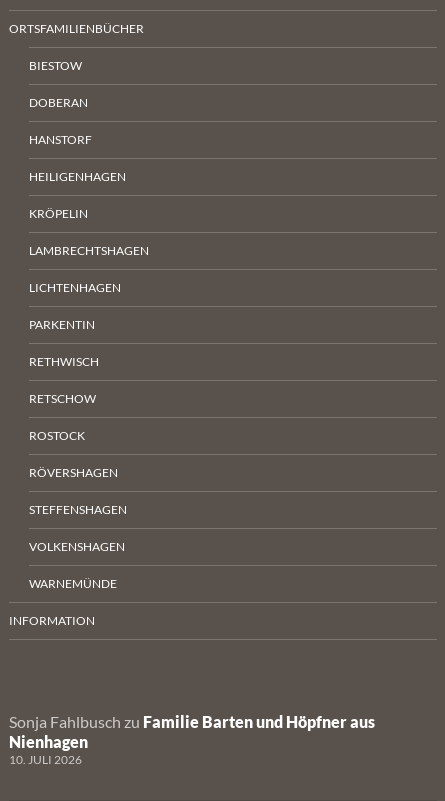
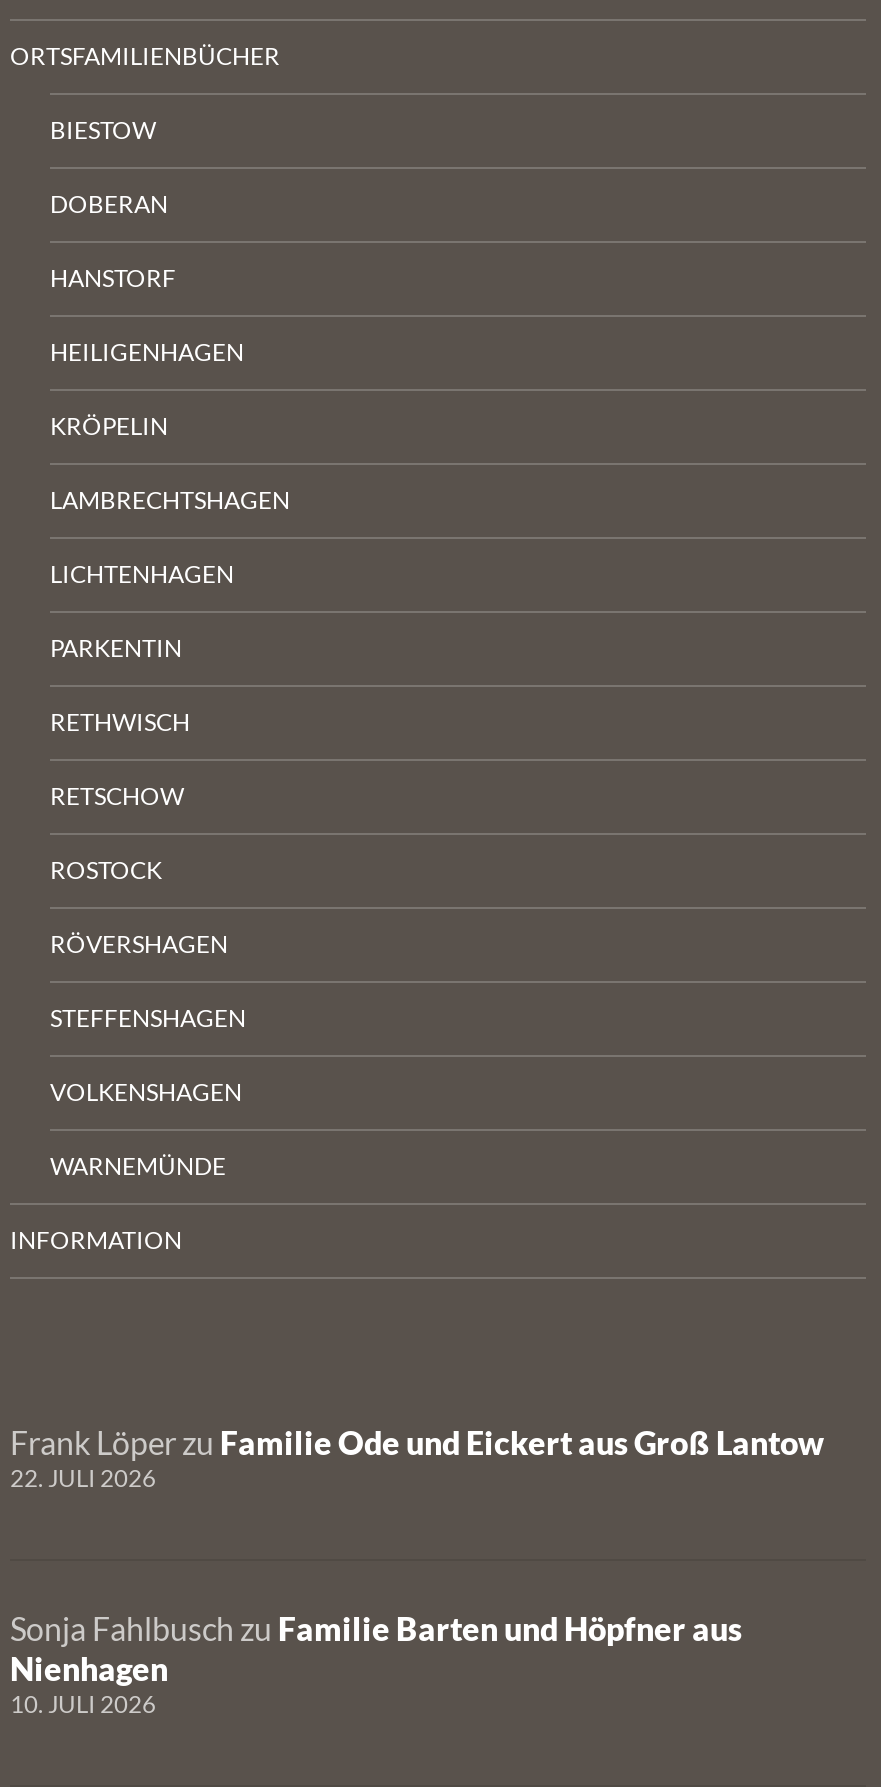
+ Frank Löper zu Familie Ode und Eickert aus Groß Lantow
+ 22. JULI 2026
